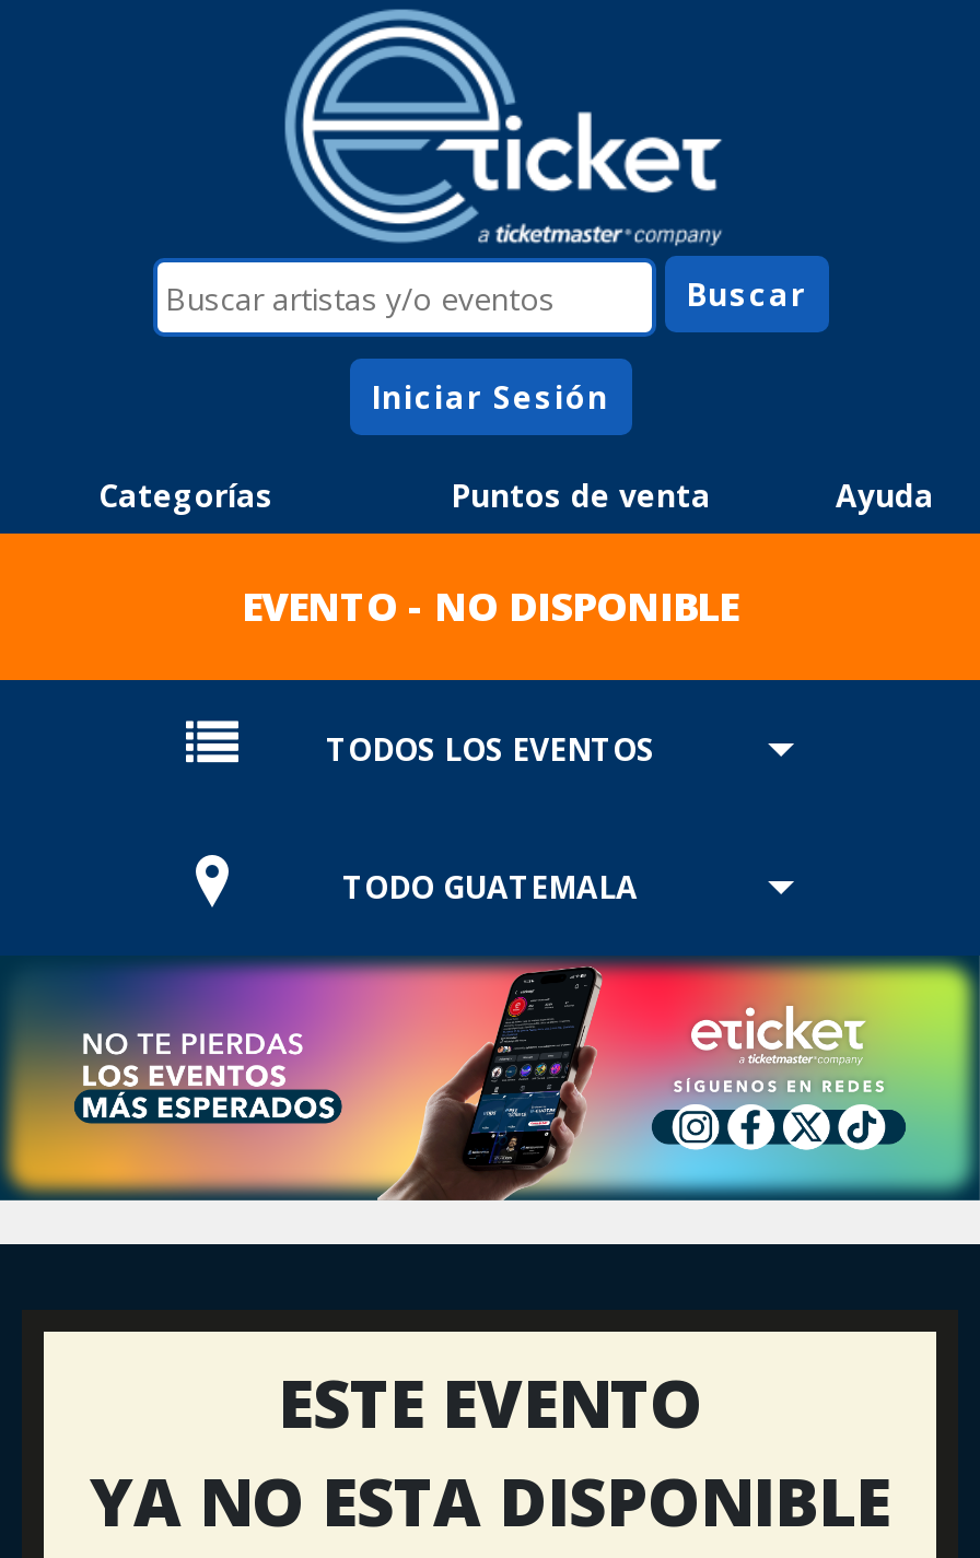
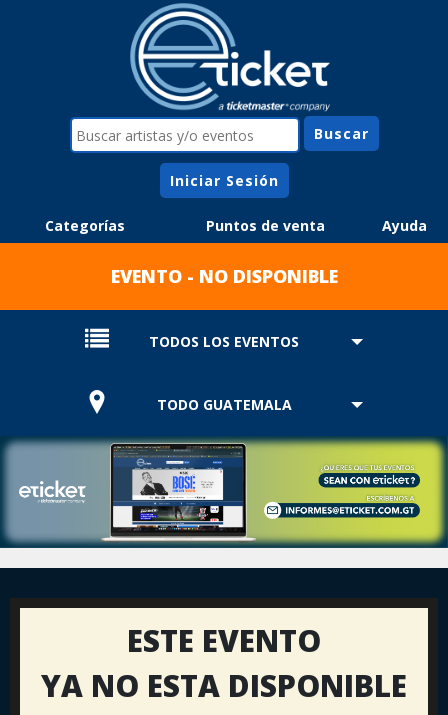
- [image]
+ [image]
